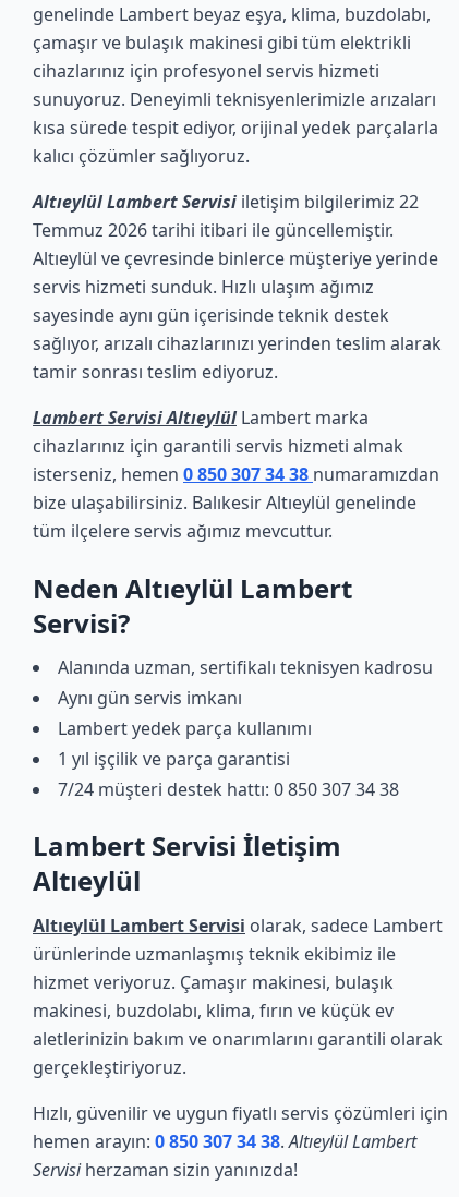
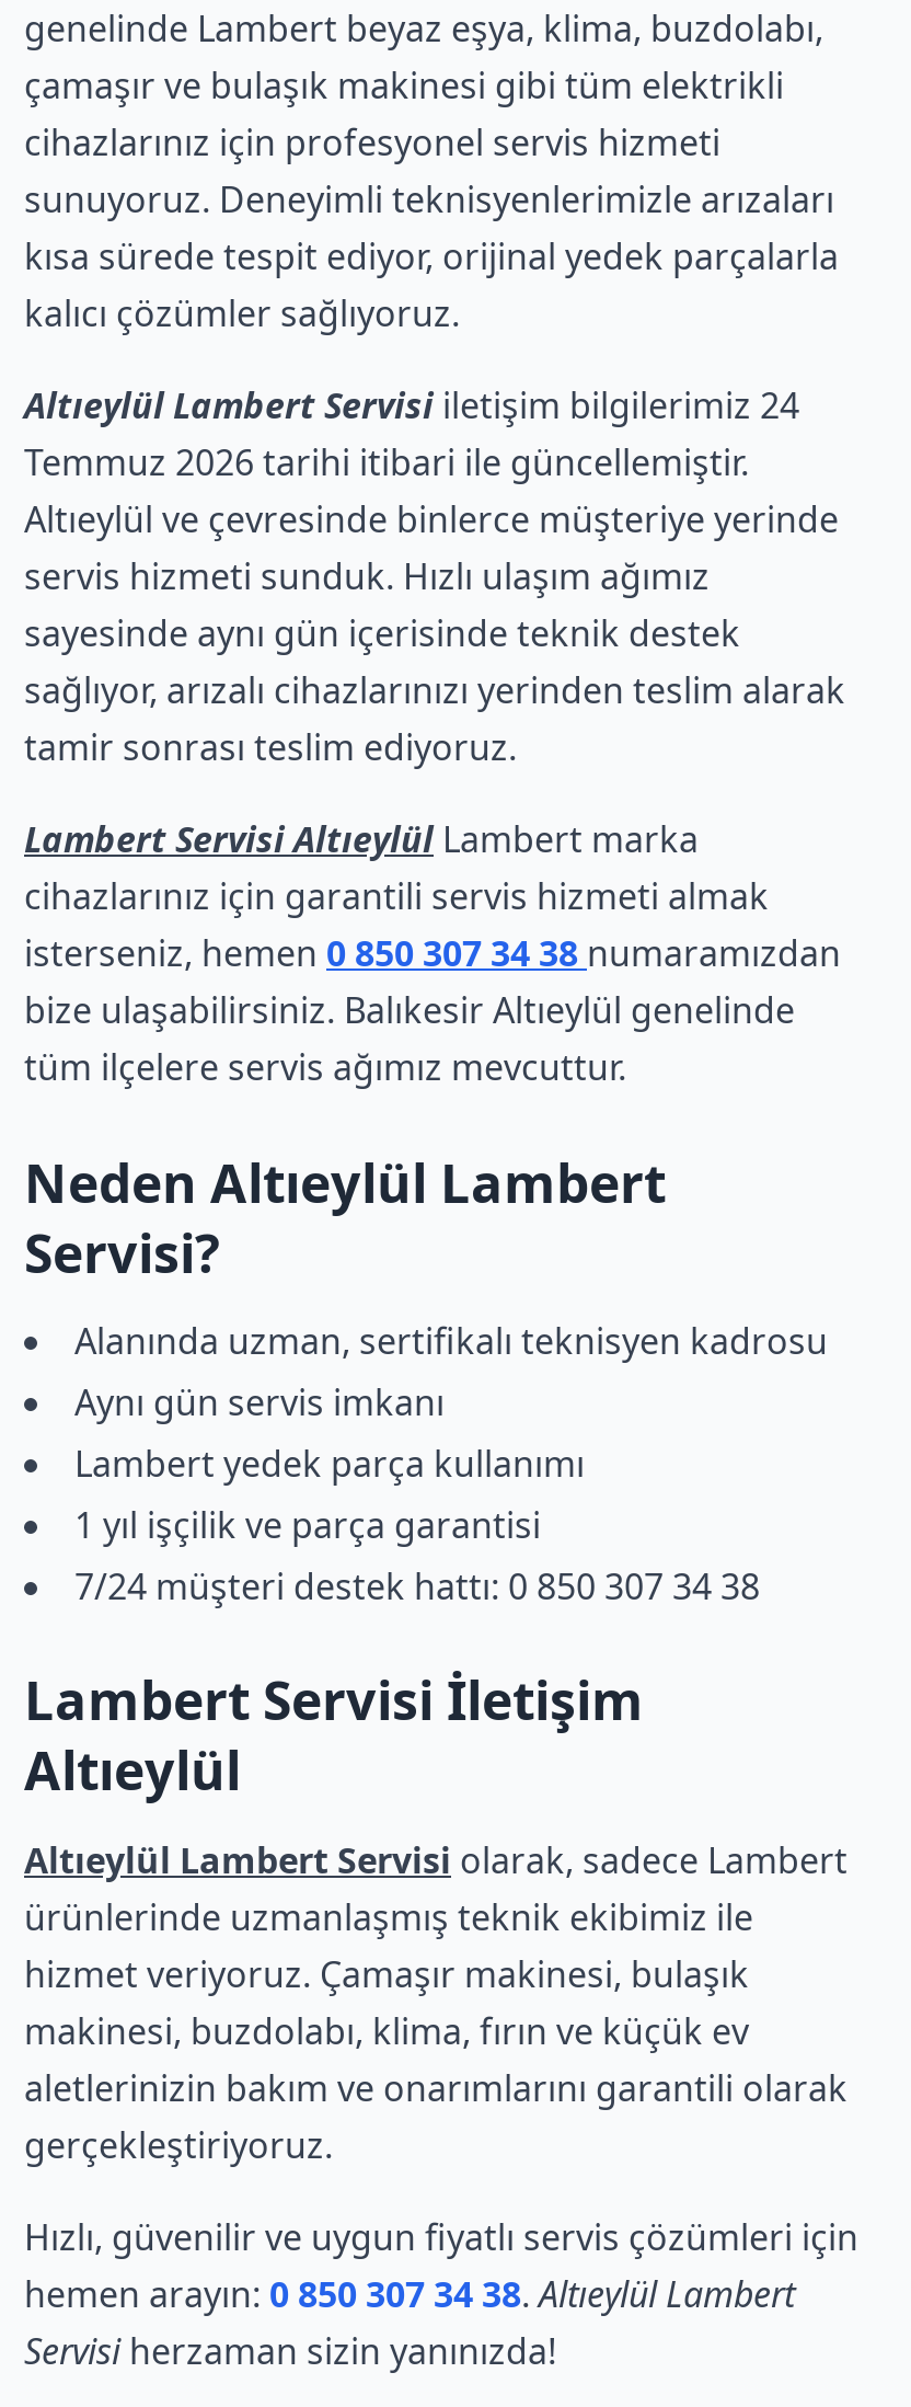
- Altıeylül Lambert Servisi iletişim bilgilerimiz 22
+ Altıeylül Lambert Servisi iletişim bilgilerimiz 24
